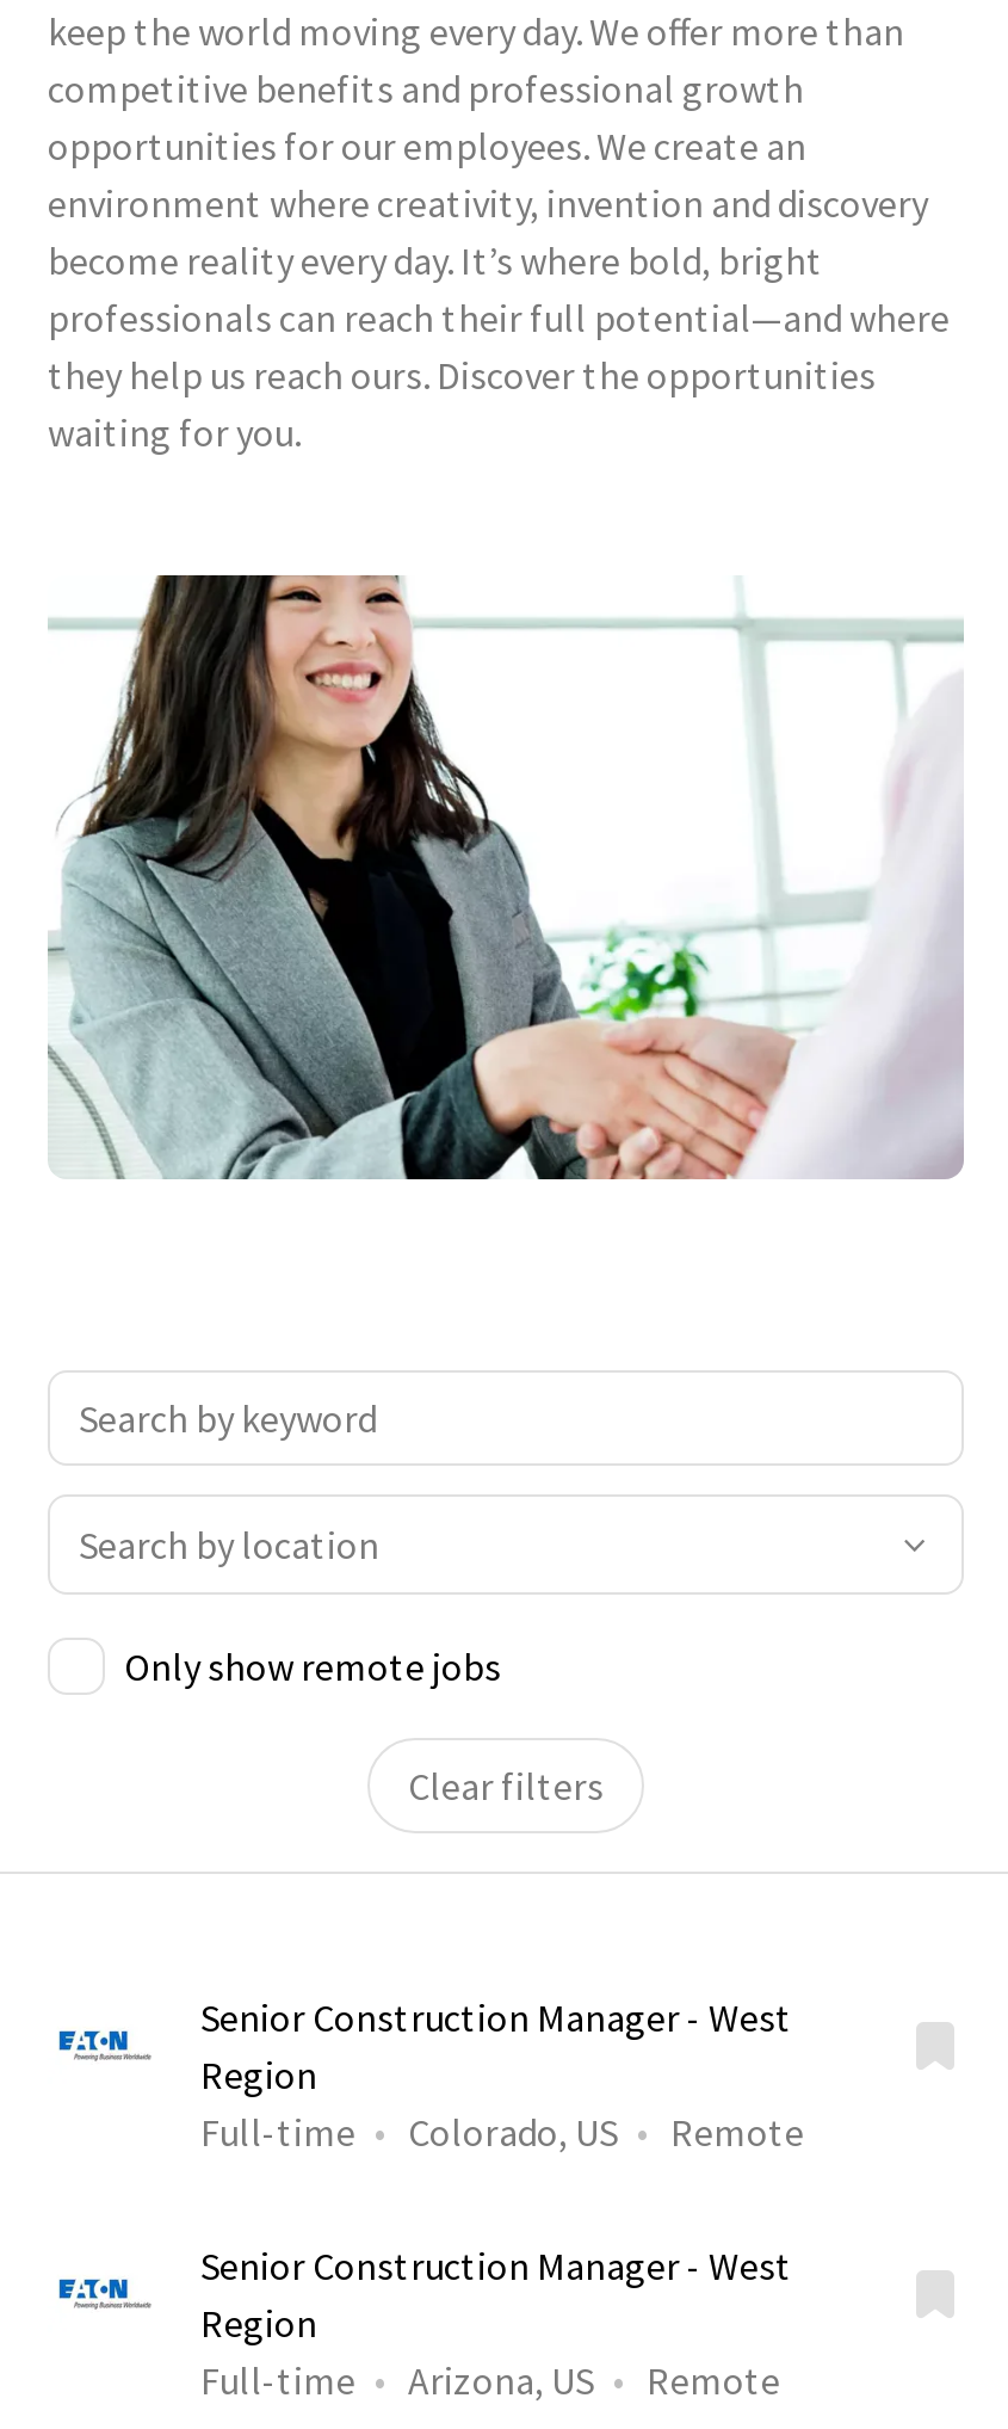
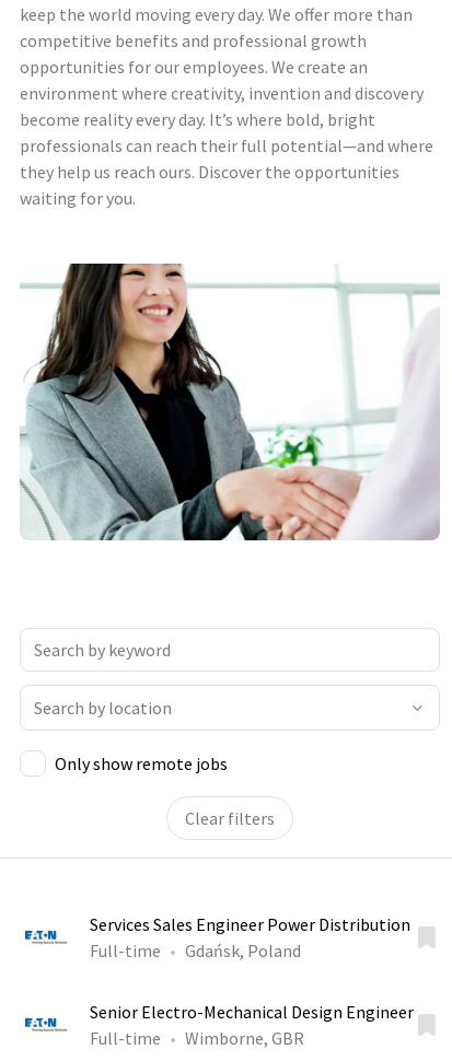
- Senior Construction Manager - West
- Region
+ Services Sales Engineer Power Distribution

- Colorado, US
- Remote
+ Gdańsk, Poland

- Senior Construction Manager - West
- Region
+ Senior Electro-Mechanical Design Engineer

- Arizona, US
- Remote
+ Wimborne, GBR
